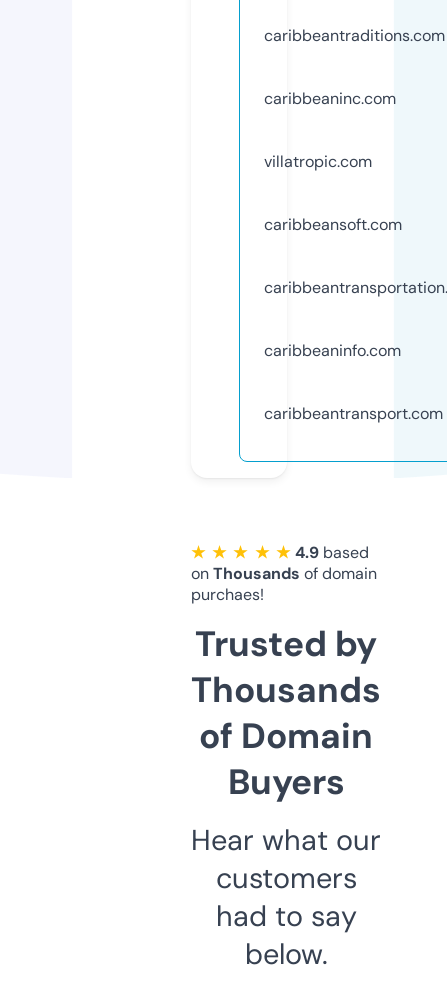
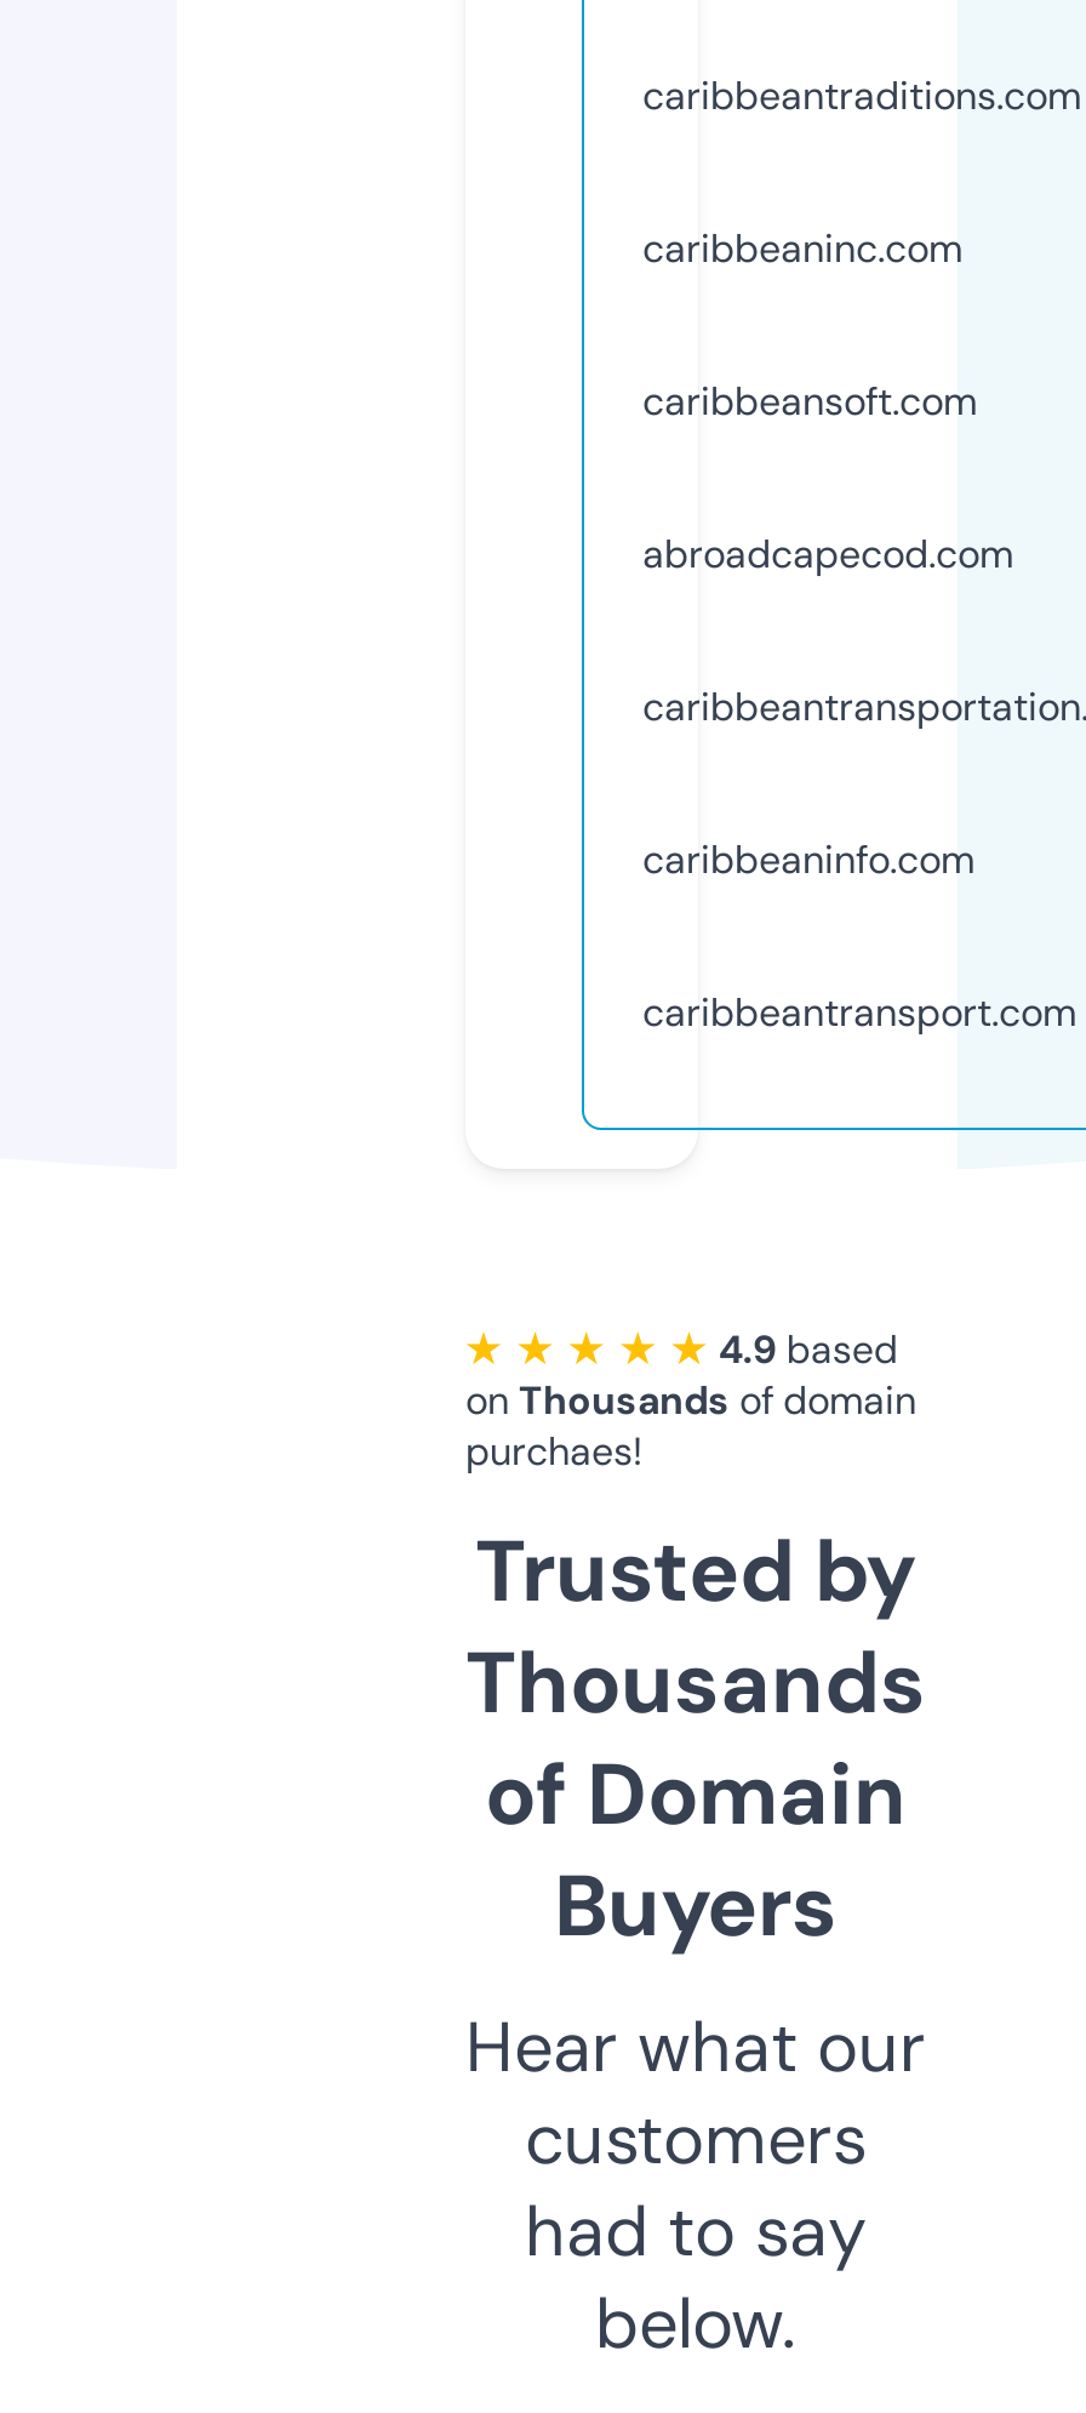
- villatropic.com

moved up: caribbeansoft.com

+ abroadcapecod.com
